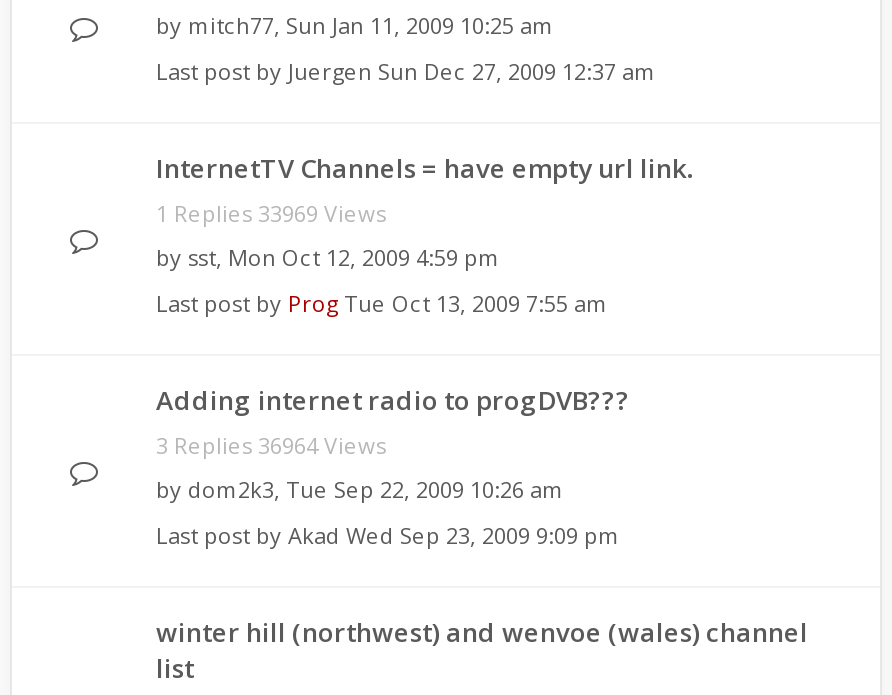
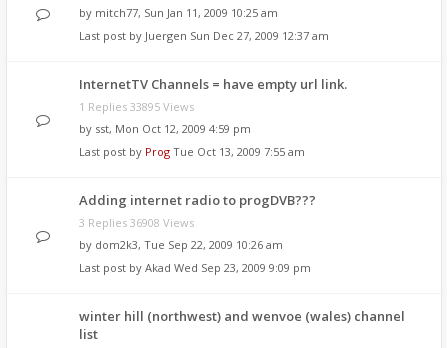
- 1 Replies 33969 Views
+ 1 Replies 33895 Views

- 3 Replies 36964 Views
+ 3 Replies 36908 Views
